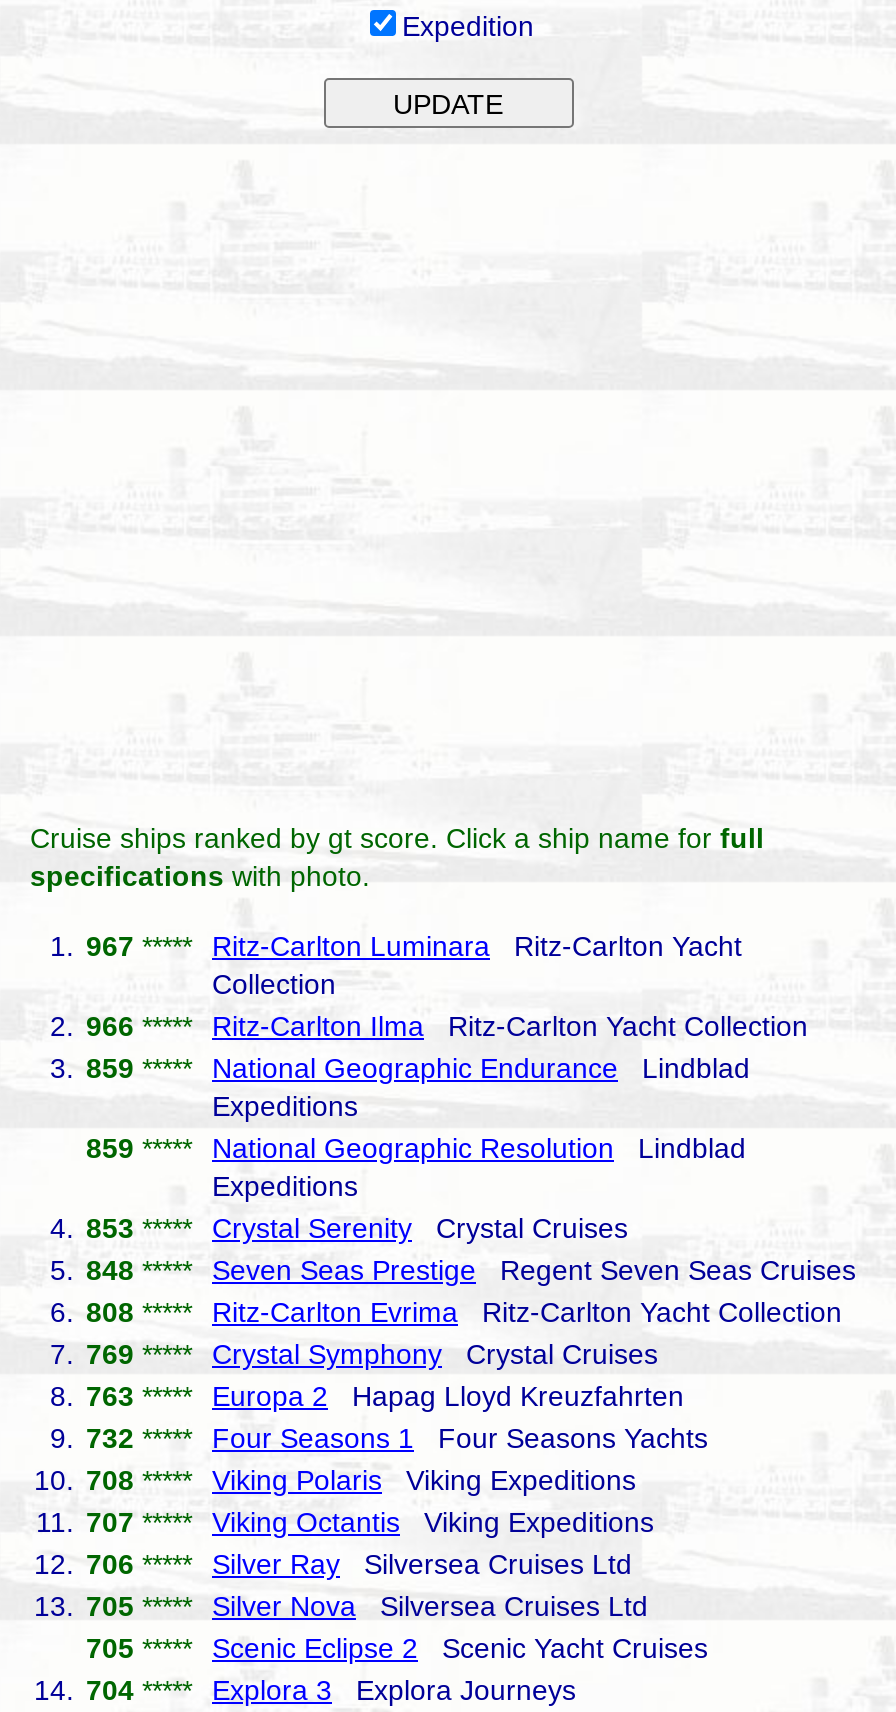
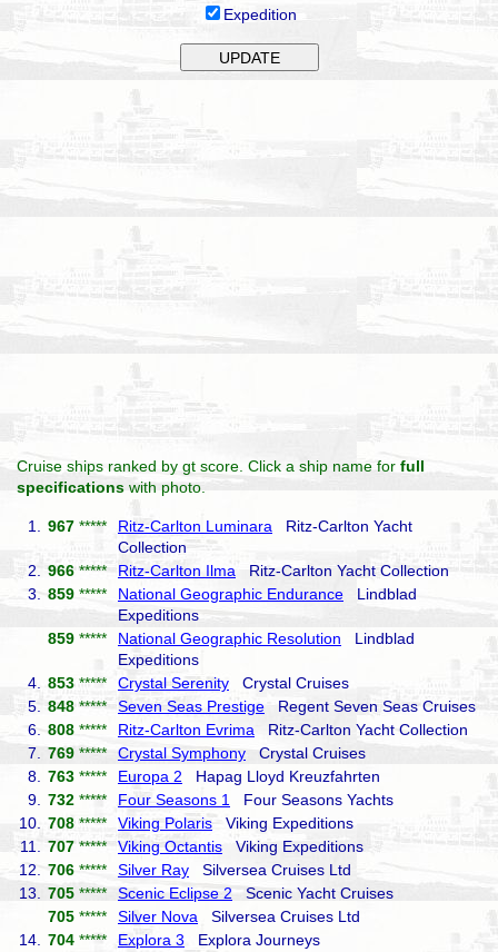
- 13. 705 ***** Silver Nova Silversea Cruises Ltd
- 705 ***** Scenic Eclipse 2 Scenic Yacht Cruises
+ 13. 705 ***** Scenic Eclipse 2 Scenic Yacht Cruises
+ 705 ***** Silver Nova Silversea Cruises Ltd
